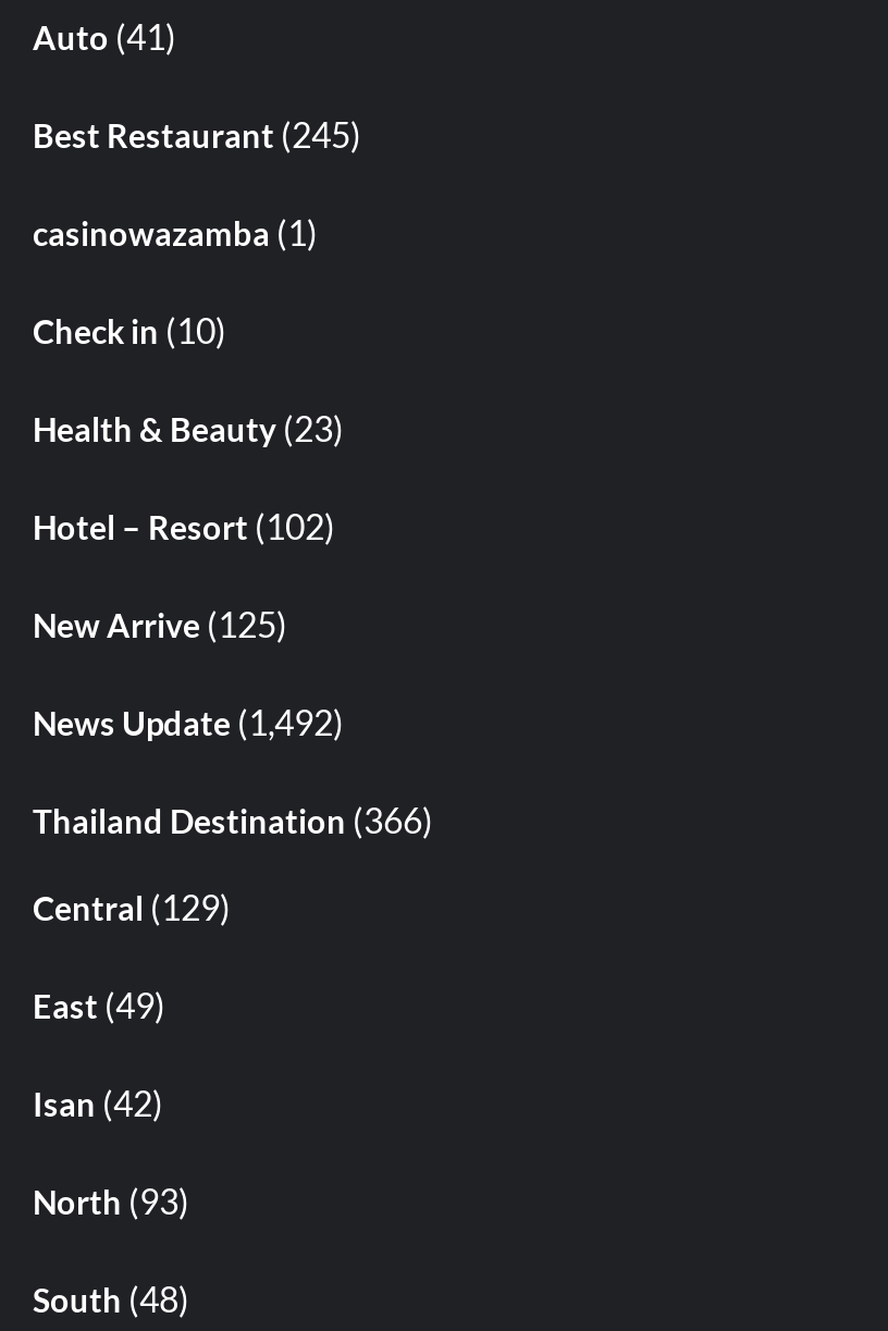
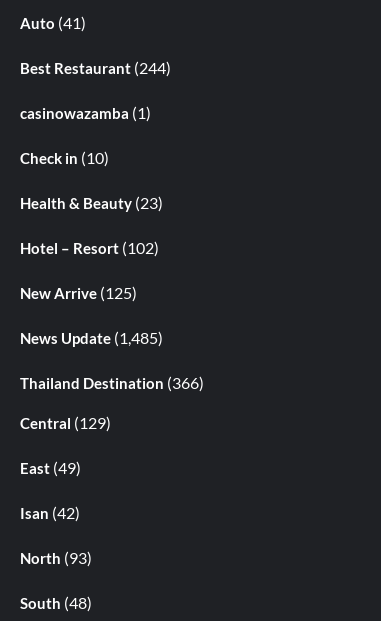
- Best Restaurant (245)
+ Best Restaurant (244)

- News Update (1,492)
+ News Update (1,485)
